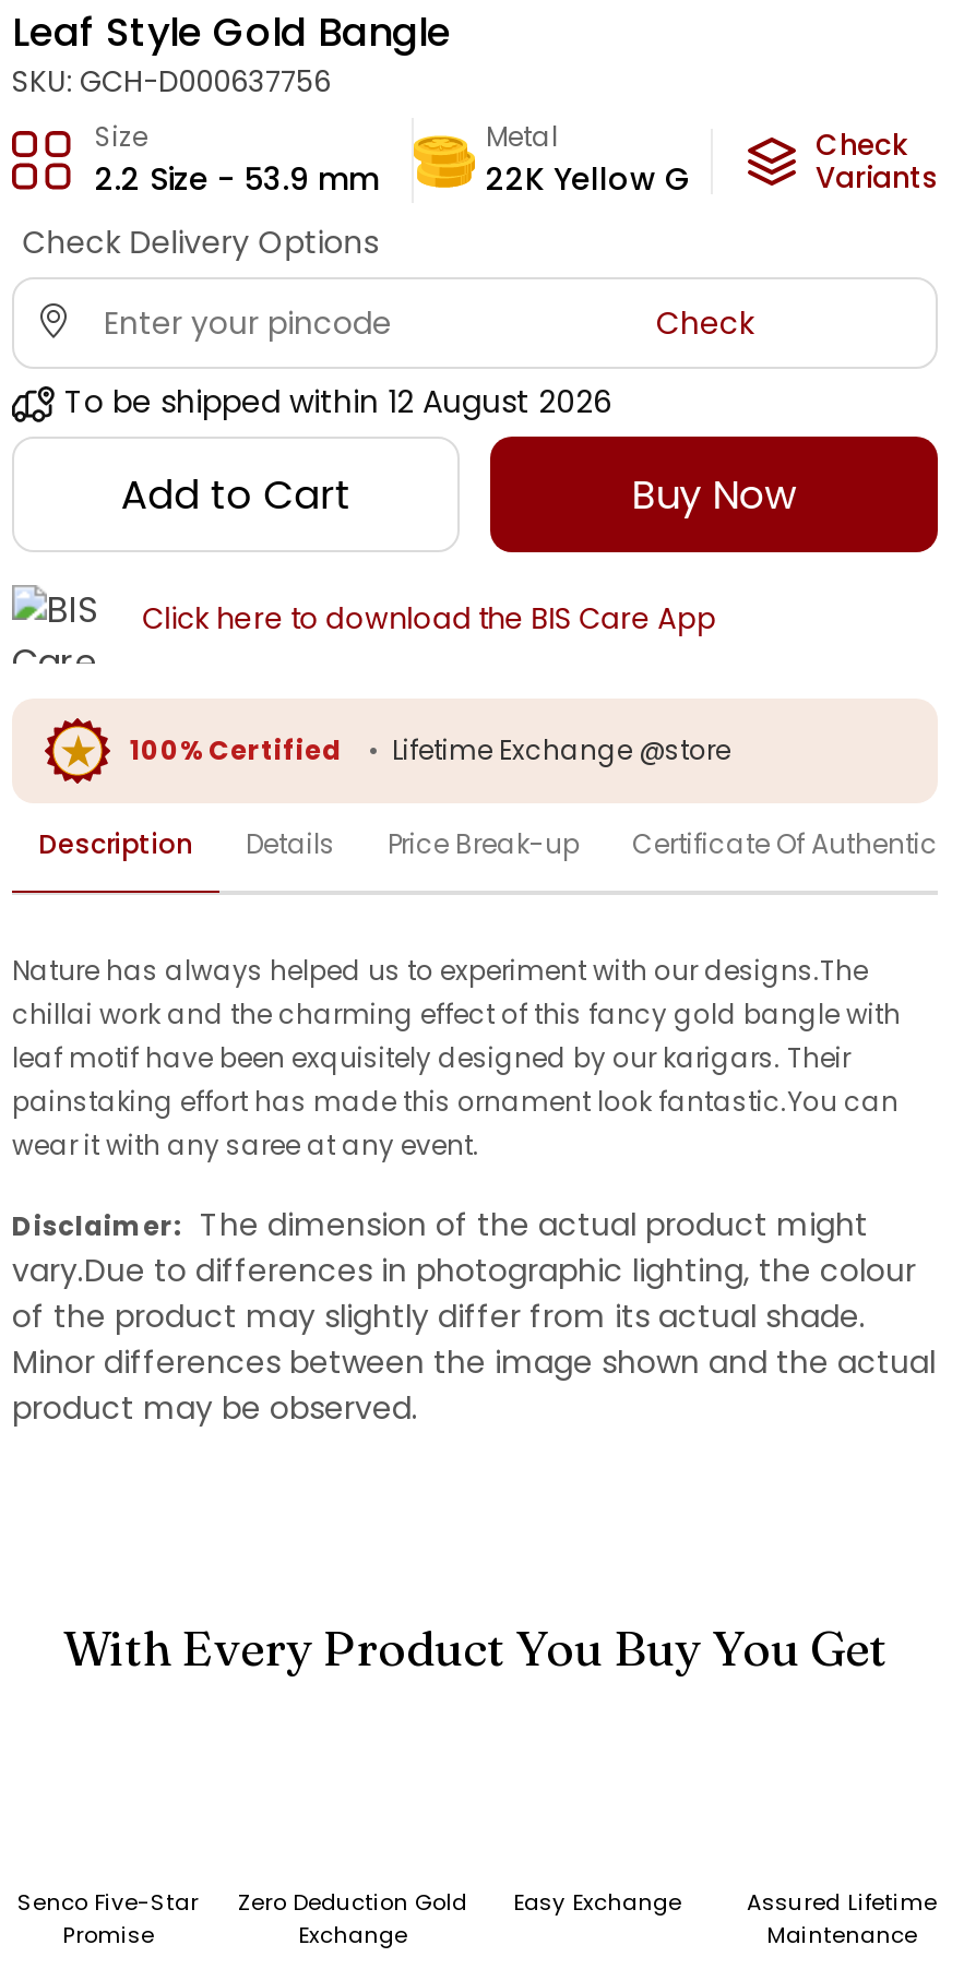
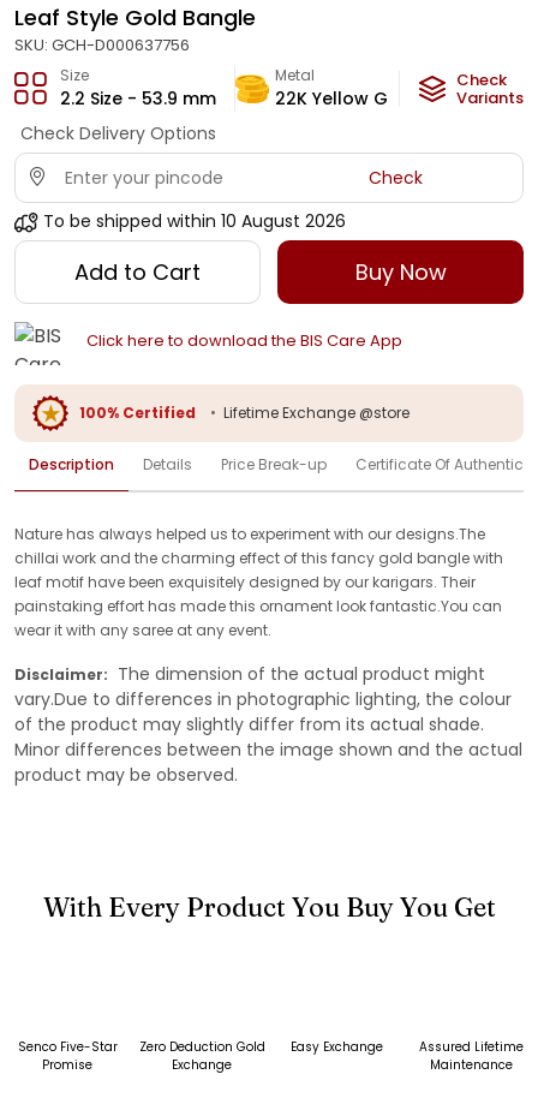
- To be shipped within 12 August 2026
+ To be shipped within 10 August 2026
